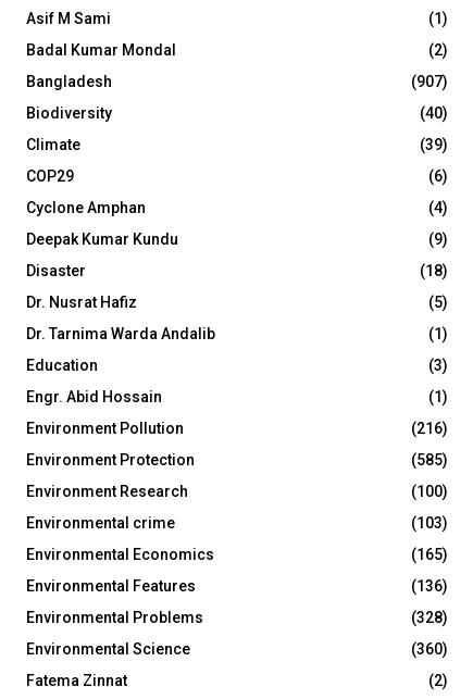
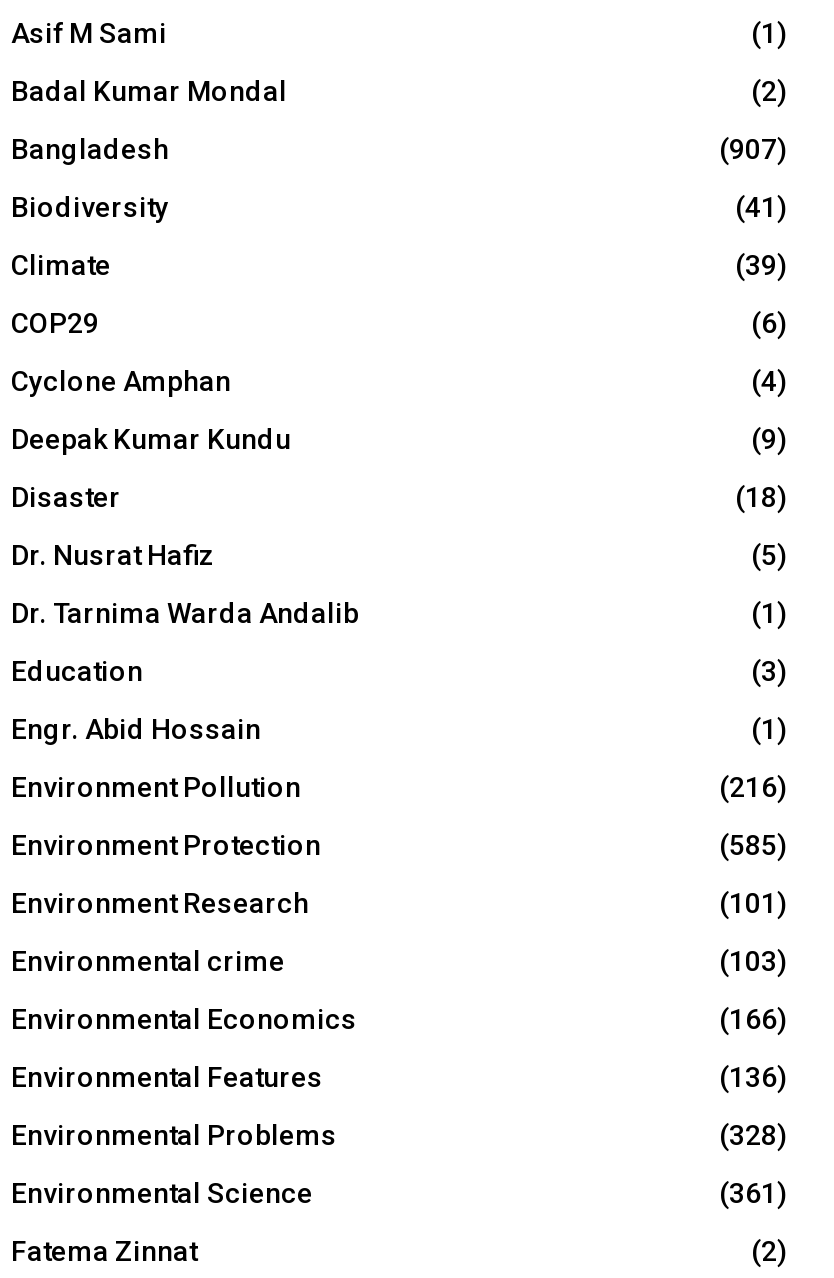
- (40)
+ (41)

- (100)
+ (101)

- (165)
+ (166)

- (360)
+ (361)
